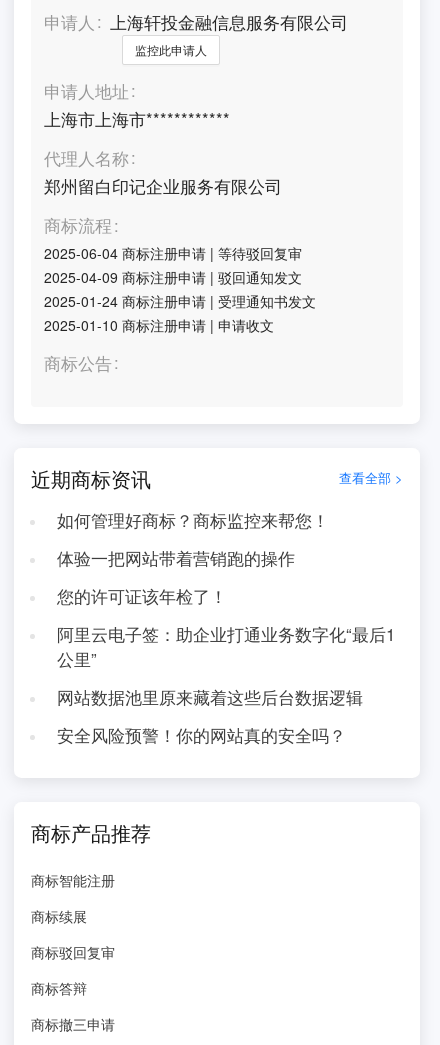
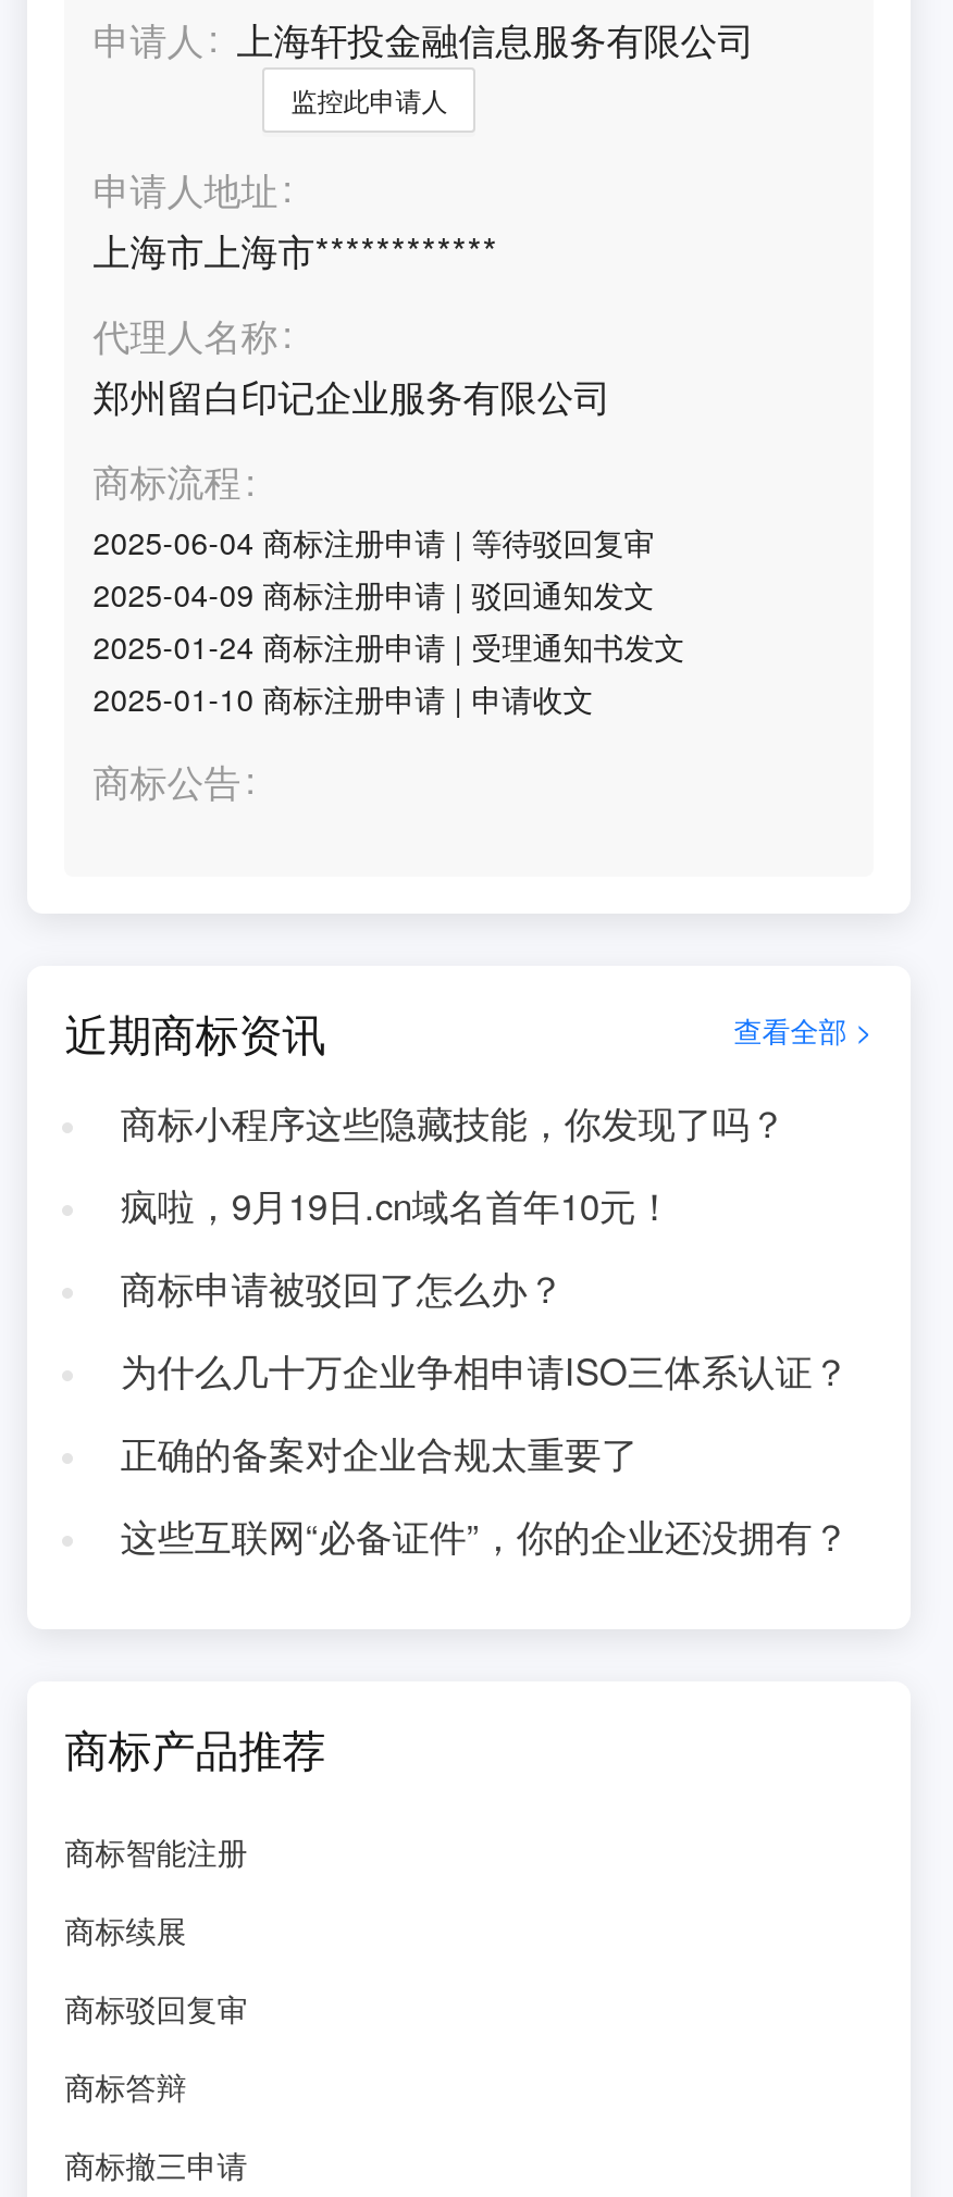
- 如何管理好商标？商标监控来帮您！
+ 商标小程序这些隐藏技能，你发现了吗？

- 体验一把网站带着营销跑的操作
+ 疯啦，9月19日.cn域名首年10元！

- 您的许可证该年检了！
+ 商标申请被驳回了怎么办？

- 阿里云电子签：助企业打通业务数字化“最后1
- 公里”
+ 为什么几十万企业争相申请ISO三体系认证？

- 网站数据池里原来藏着这些后台数据逻辑
+ 正确的备案对企业合规太重要了

- 安全风险预警！你的网站真的安全吗？
+ 这些互联网“必备证件”，你的企业还没拥有？
